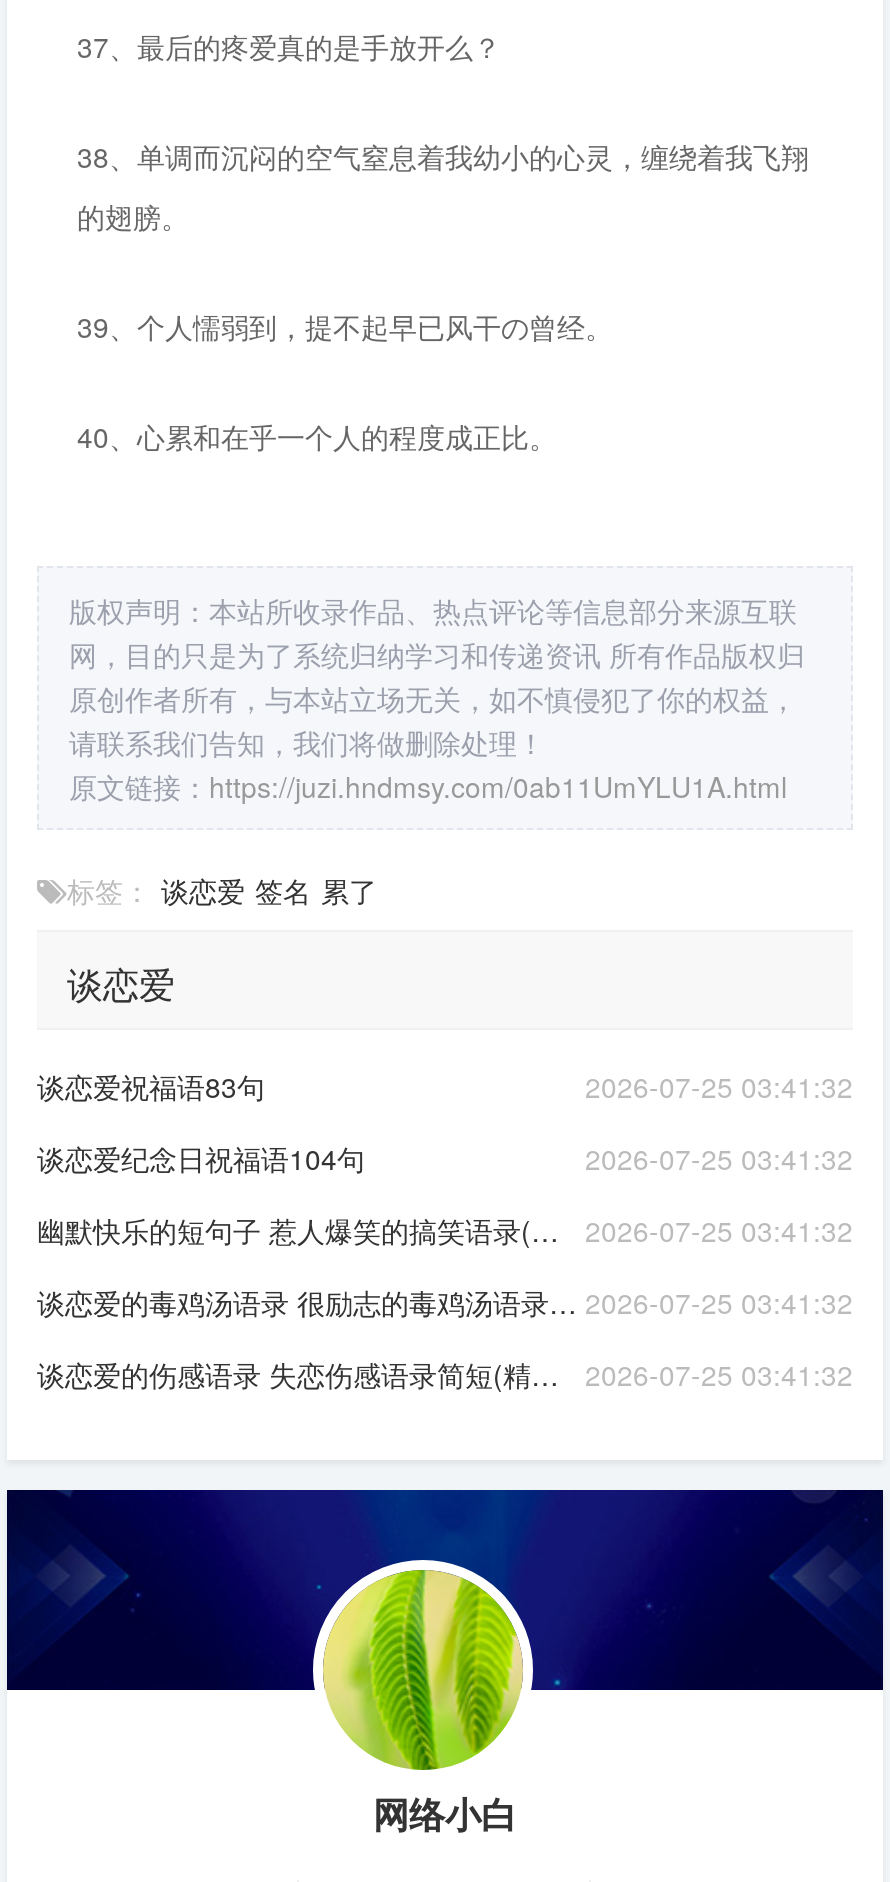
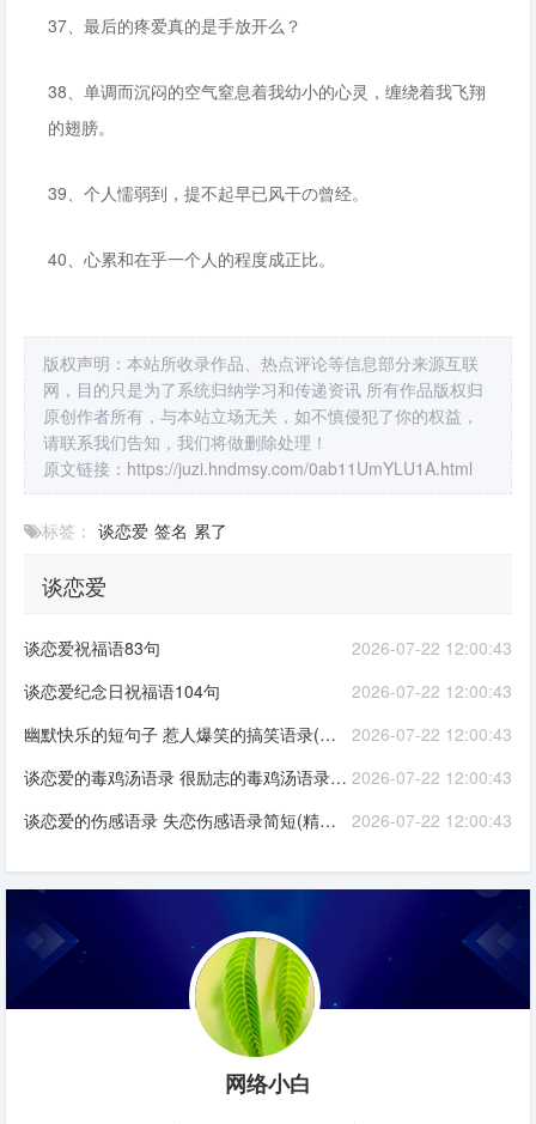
- 2026-07-25 03:41:32
+ 2026-07-22 12:00:43

- 2026-07-25 03:41:32
+ 2026-07-22 12:00:43

- 2026-07-25 03:41:32
+ 2026-07-22 12:00:43

- 2026-07-25 03:41:32
+ 2026-07-22 12:00:43

- 2026-07-25 03:41:32
+ 2026-07-22 12:00:43
